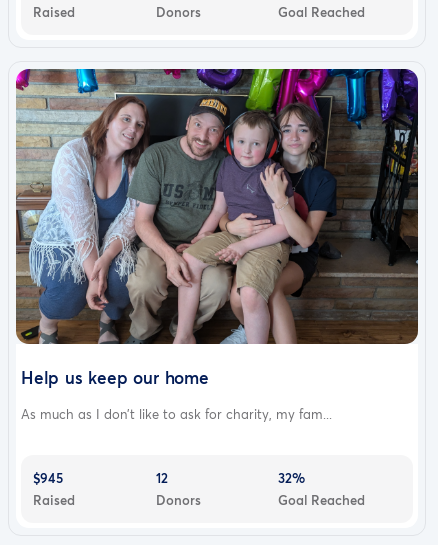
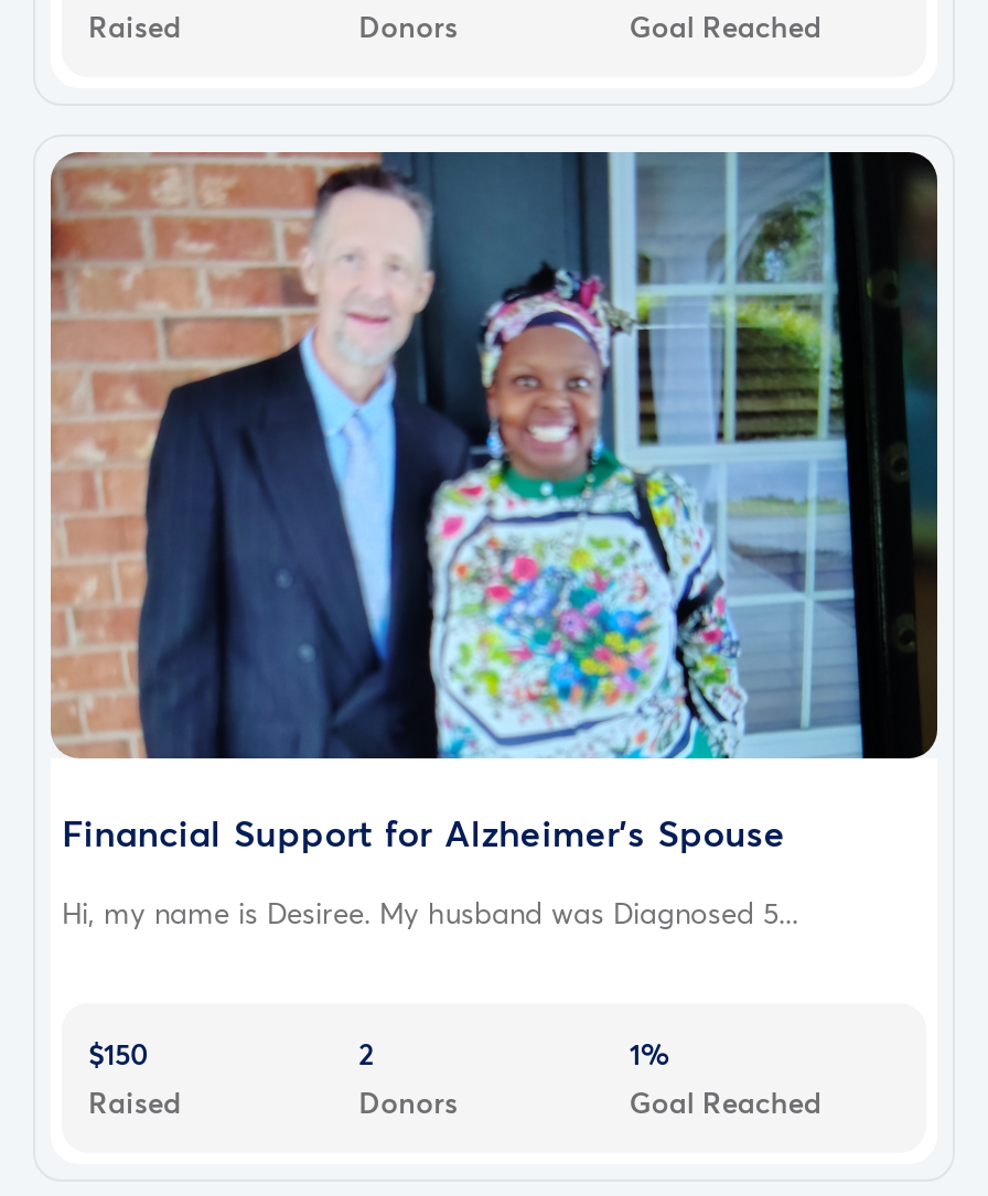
- [image]
- Help us keep our home
+ [image]
+ Financial Support for Alzheimer's Spouse

- As much as I don't like to ask for charity, my fam...
+ Hi, my name is Desiree. My husband was Diagnosed 5...

- $945
+ $150

- 12
+ 2

- 32%
+ 1%
